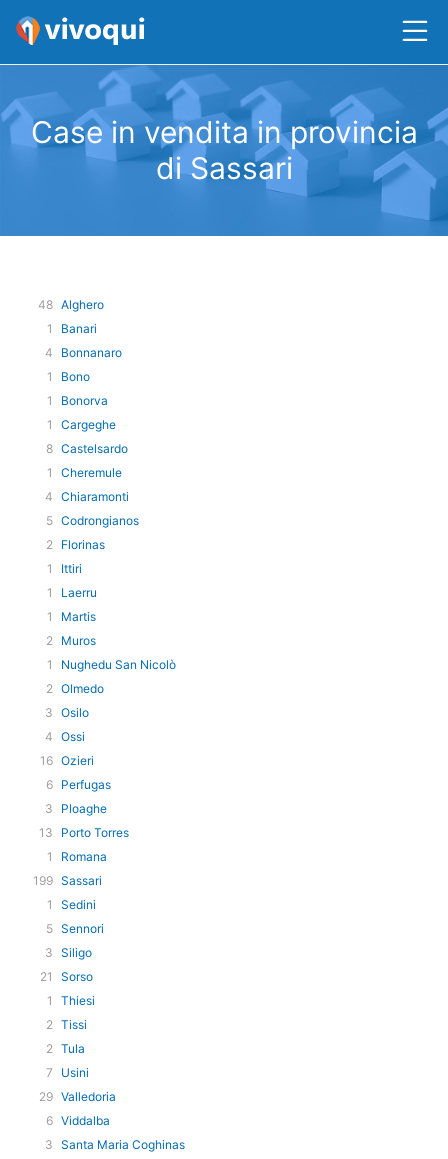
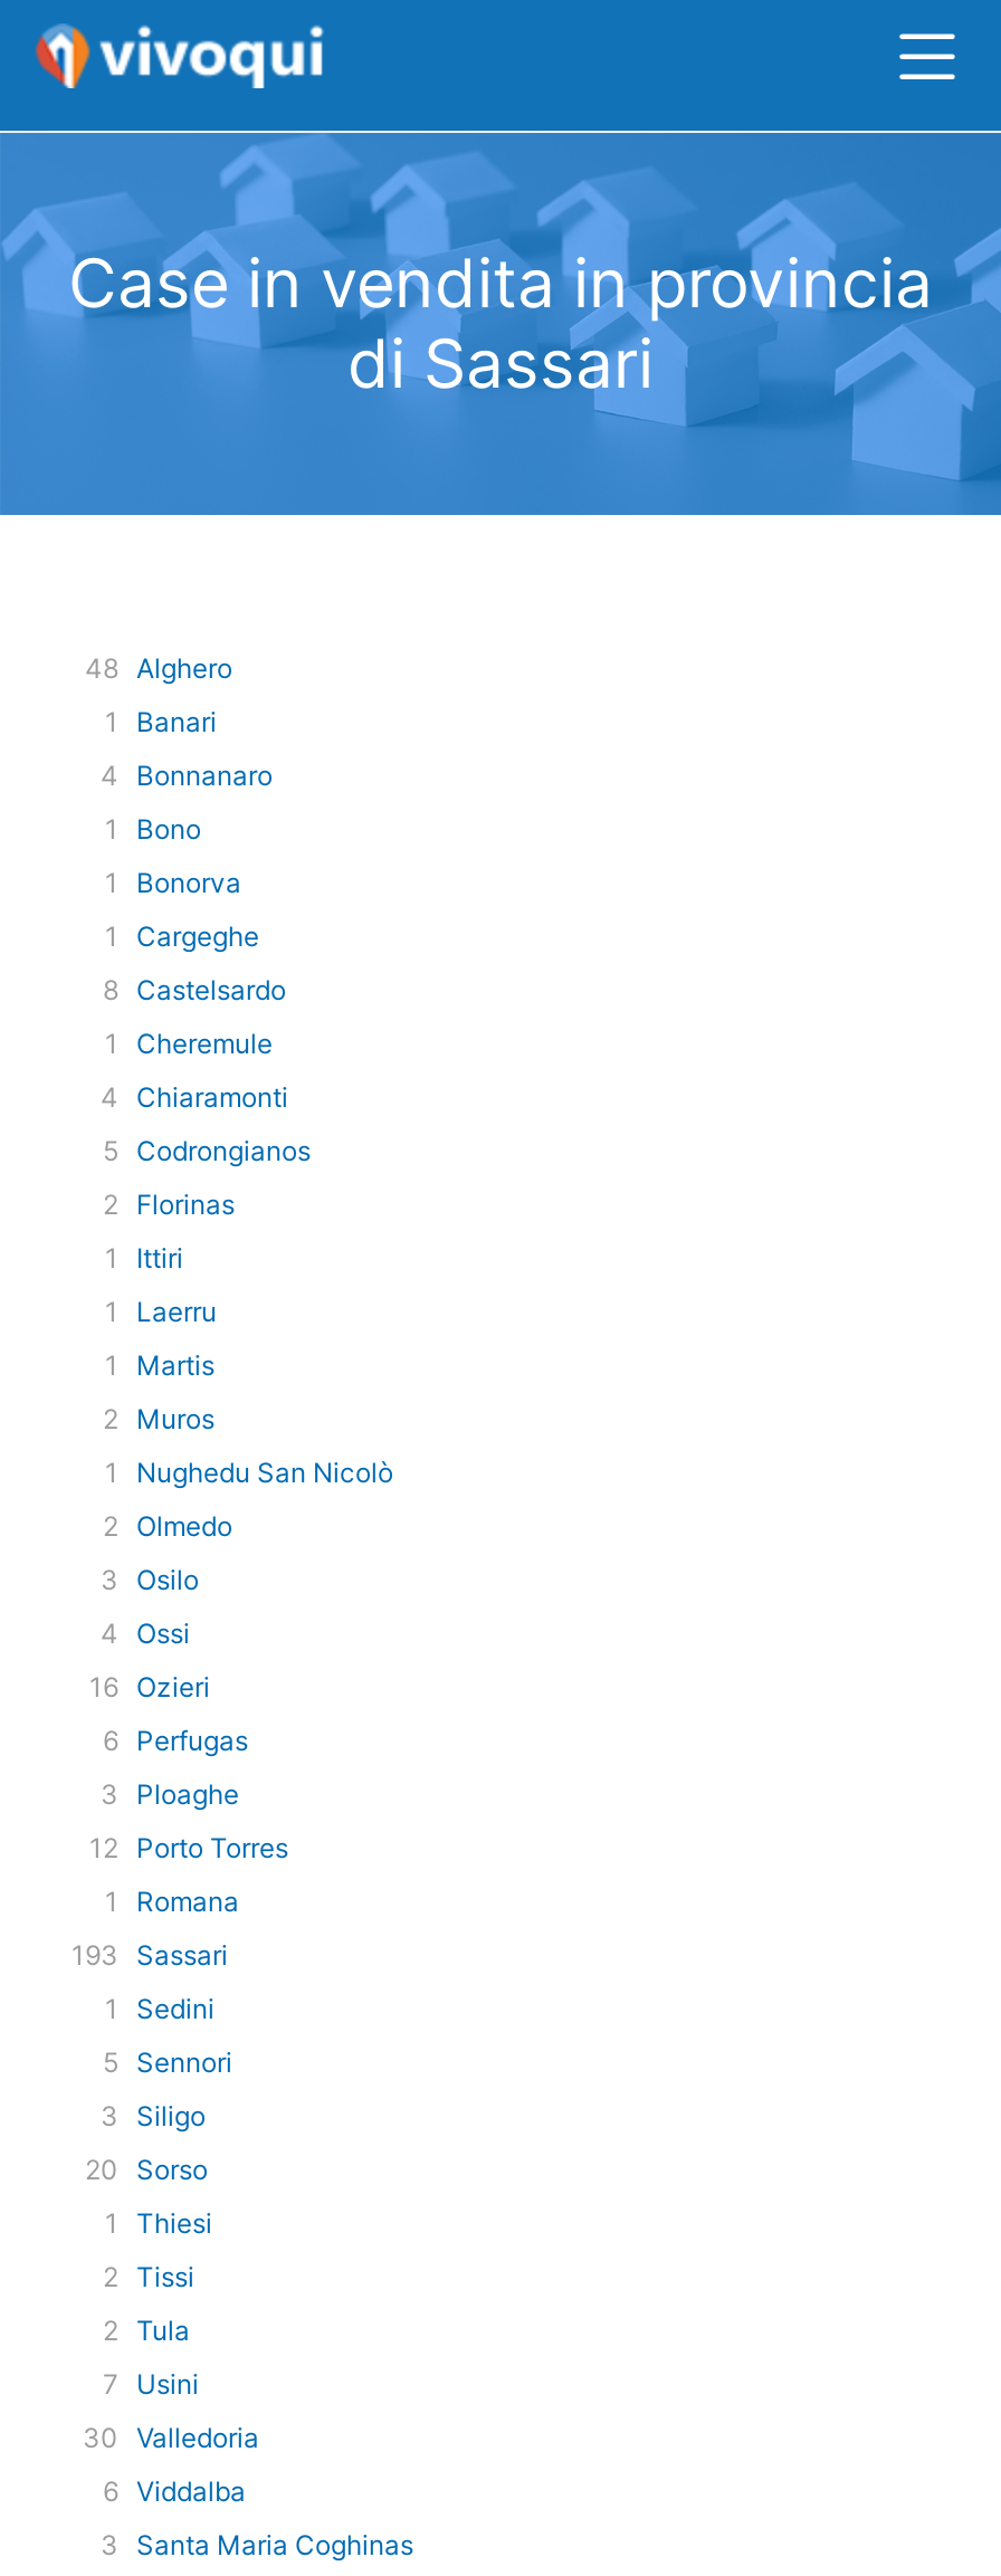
- 13 Porto Torres
+ 12 Porto Torres

- 199 Sassari
+ 193 Sassari

- 21 Sorso
+ 20 Sorso

- 29 Valledoria
+ 30 Valledoria
